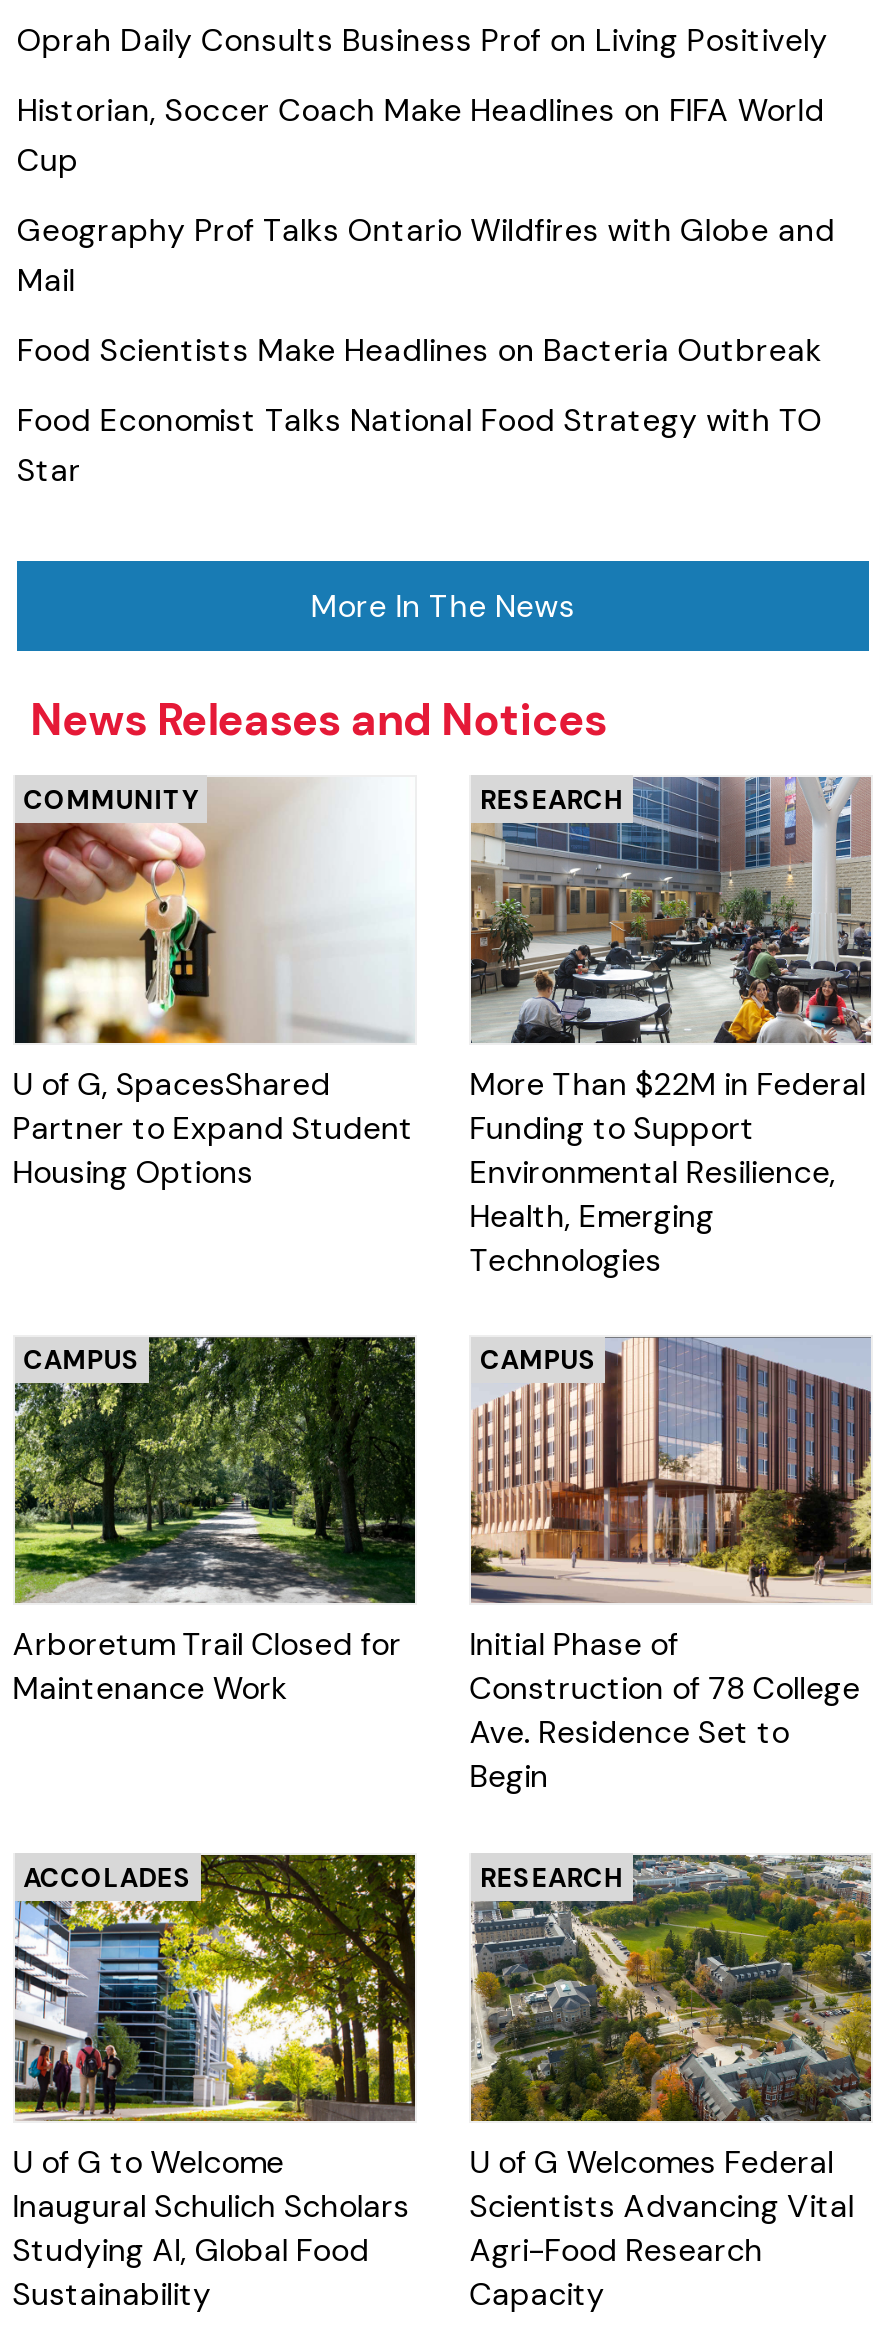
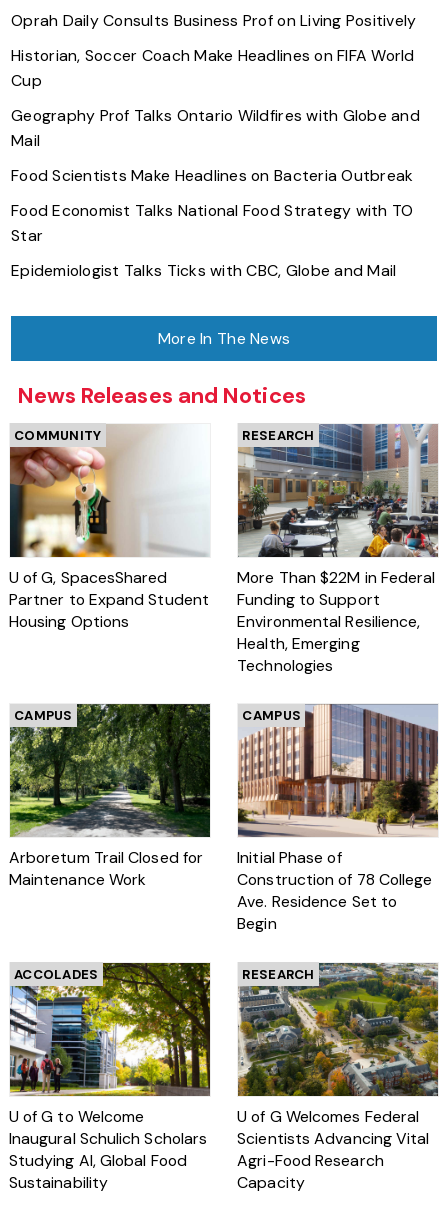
+ Epidemiologist Talks Ticks with CBC, Globe and Mail
